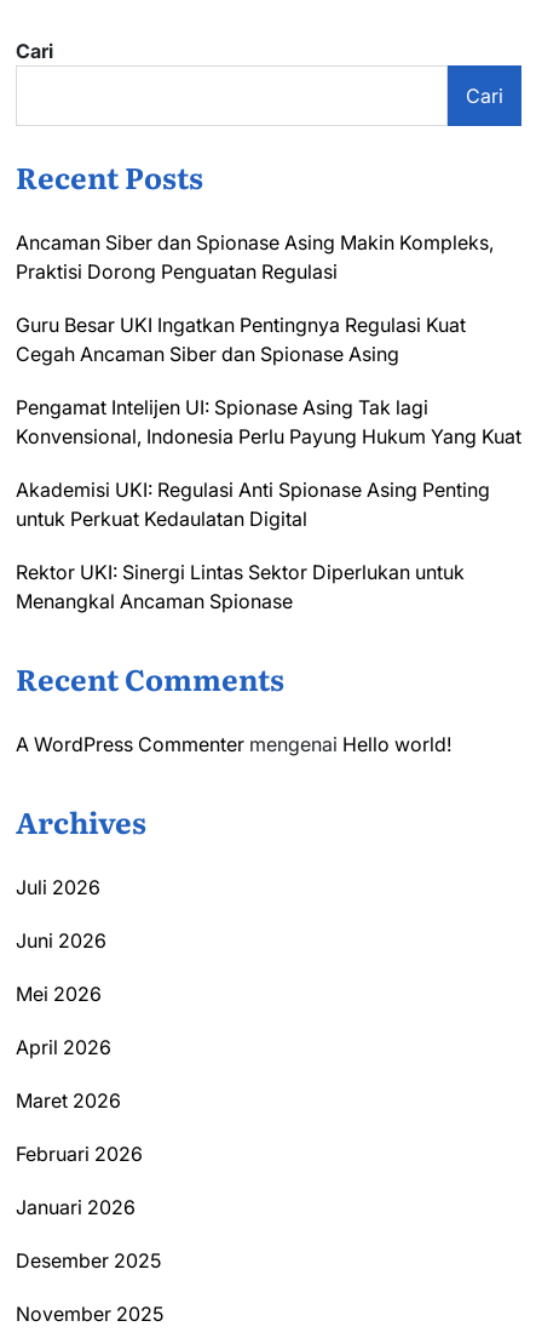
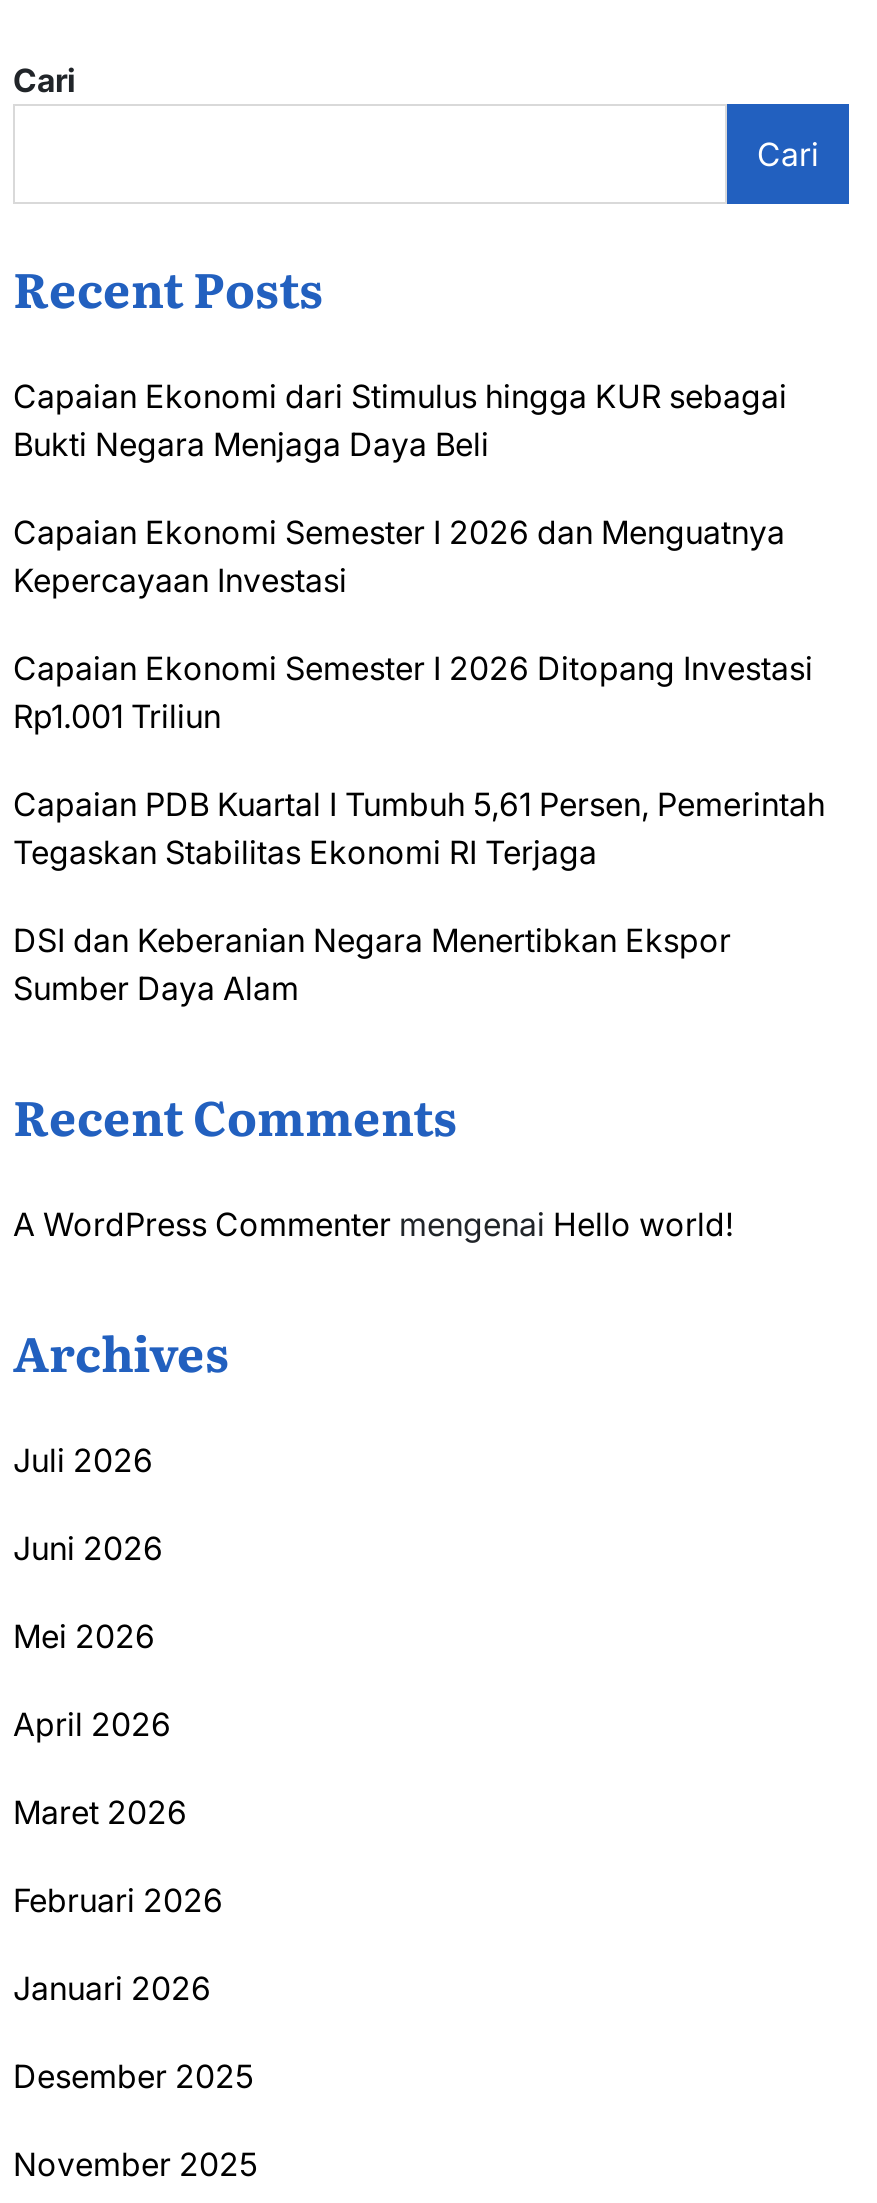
- Ancaman Siber dan Spionase Asing Makin Kompleks,
- Praktisi Dorong Penguatan Regulasi
+ Capaian Ekonomi dari Stimulus hingga KUR sebagai
+ Bukti Negara Menjaga Daya Beli

- Guru Besar UKI Ingatkan Pentingnya Regulasi Kuat
- Cegah Ancaman Siber dan Spionase Asing
+ Capaian Ekonomi Semester I 2026 dan Menguatnya
+ Kepercayaan Investasi

- Pengamat Intelijen UI: Spionase Asing Tak lagi
- Konvensional, Indonesia Perlu Payung Hukum Yang Kuat
+ Capaian Ekonomi Semester I 2026 Ditopang Investasi
+ Rp1.001 Triliun

- Akademisi UKI: Regulasi Anti Spionase Asing Penting
- untuk Perkuat Kedaulatan Digital
+ Capaian PDB Kuartal I Tumbuh 5,61 Persen, Pemerintah
+ Tegaskan Stabilitas Ekonomi RI Terjaga

- Rektor UKI: Sinergi Lintas Sektor Diperlukan untuk
- Menangkal Ancaman Spionase
+ DSI dan Keberanian Negara Menertibkan Ekspor
+ Sumber Daya Alam
